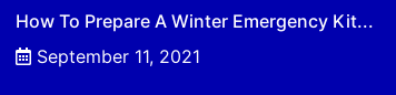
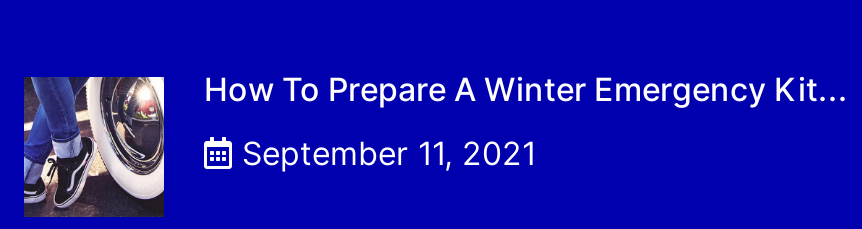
+ [image]
